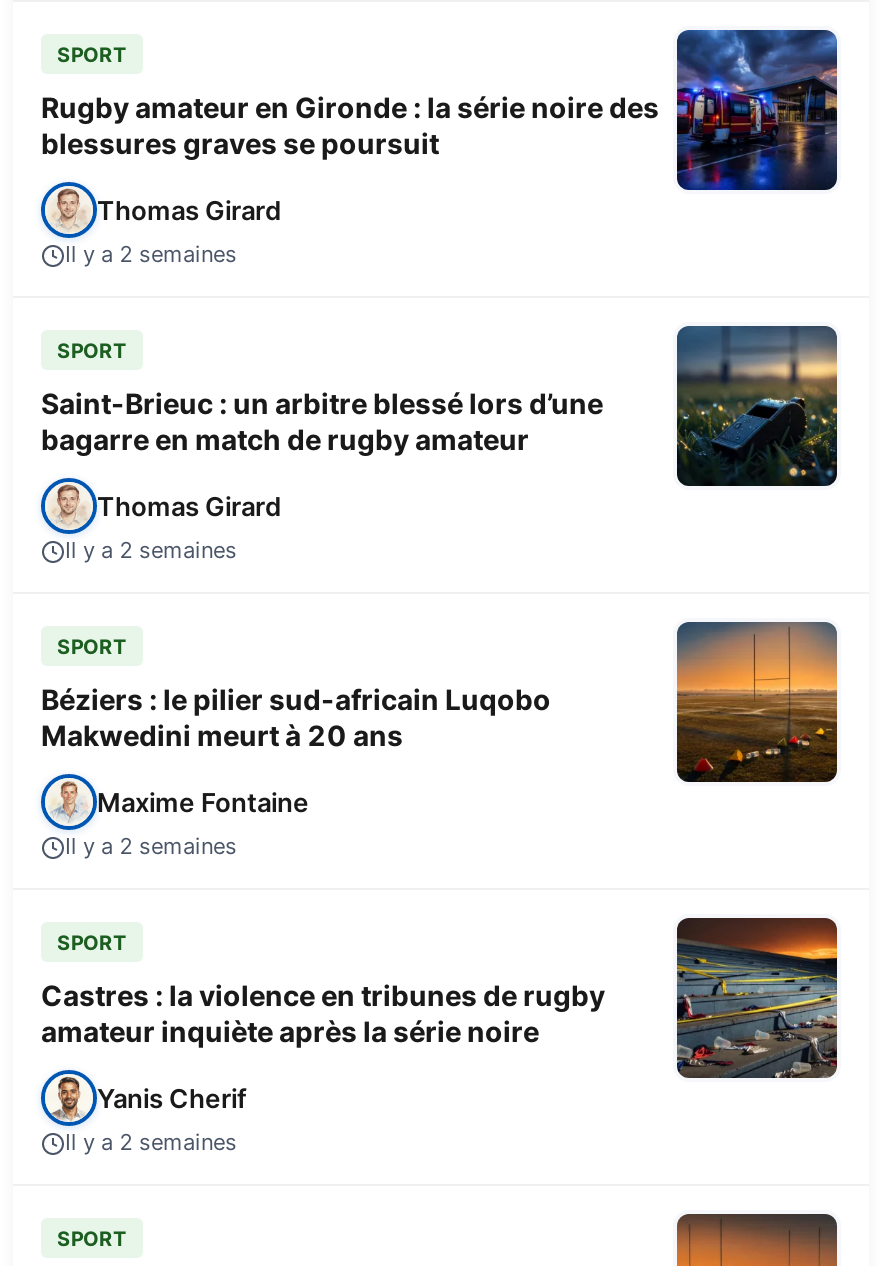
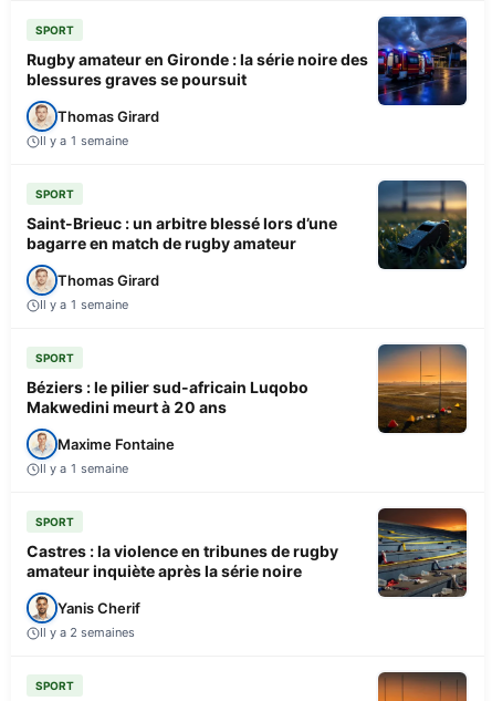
- Il y a 2 semaines
+ Il y a 1 semaine

- Il y a 2 semaines
+ Il y a 1 semaine

- Il y a 2 semaines
+ Il y a 1 semaine
